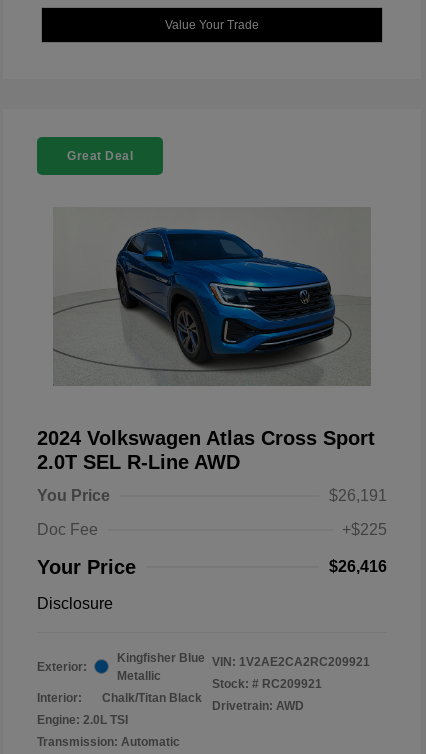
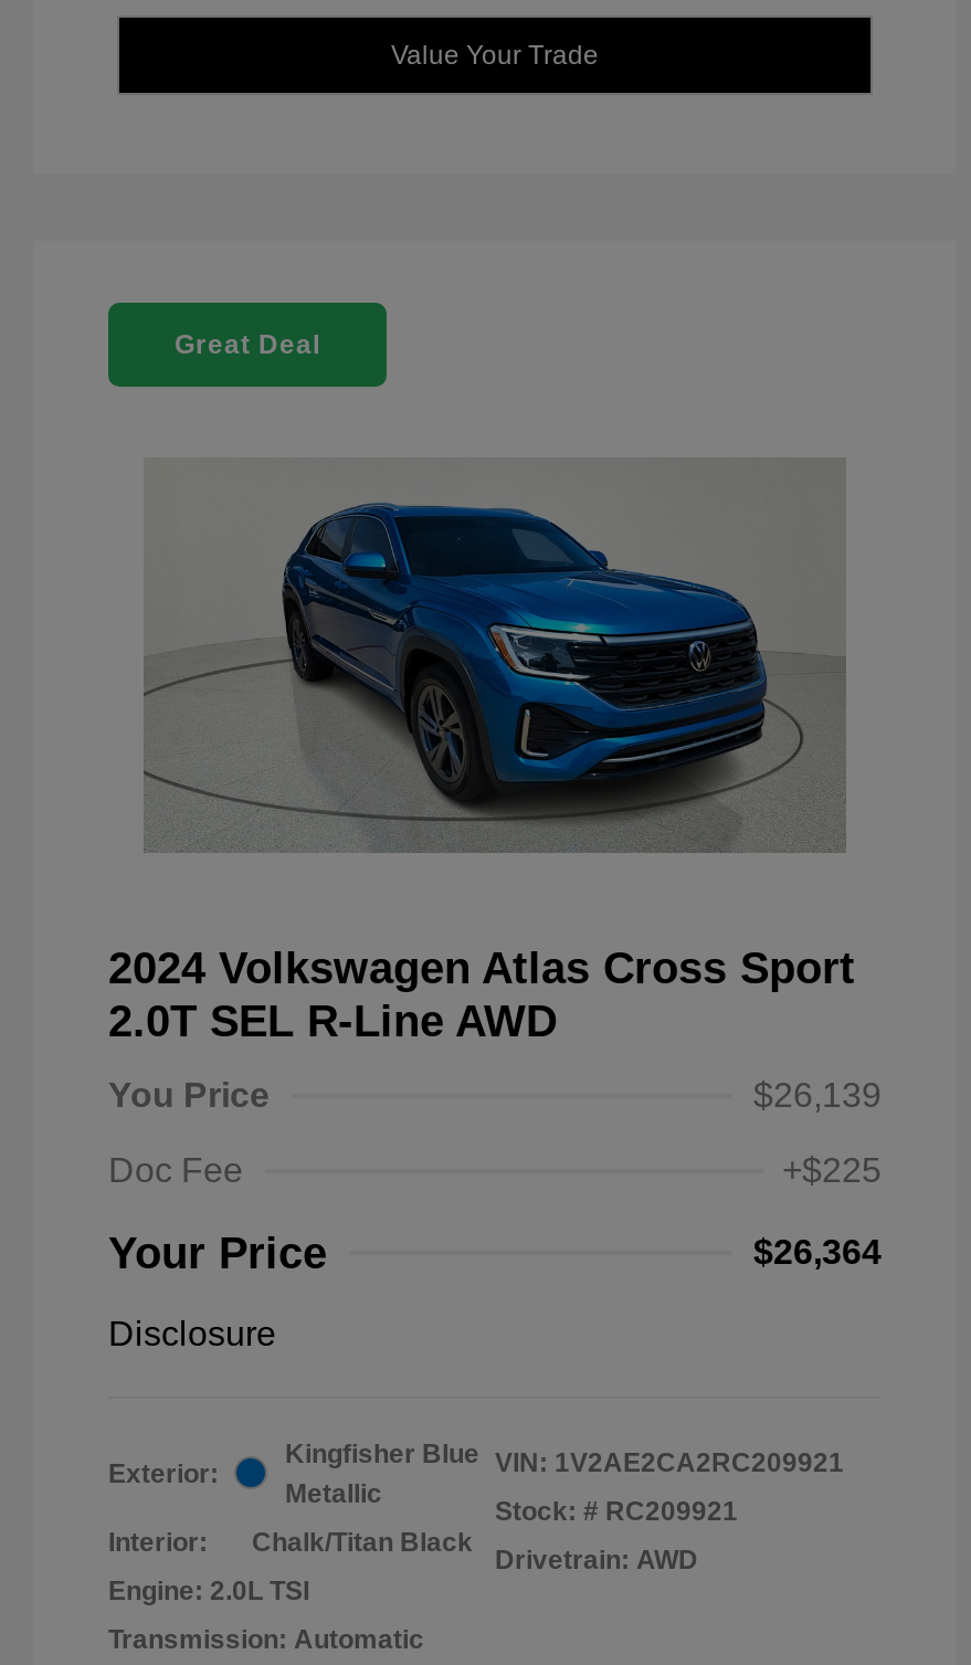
- $26,191
+ $26,139

- $26,416
+ $26,364
